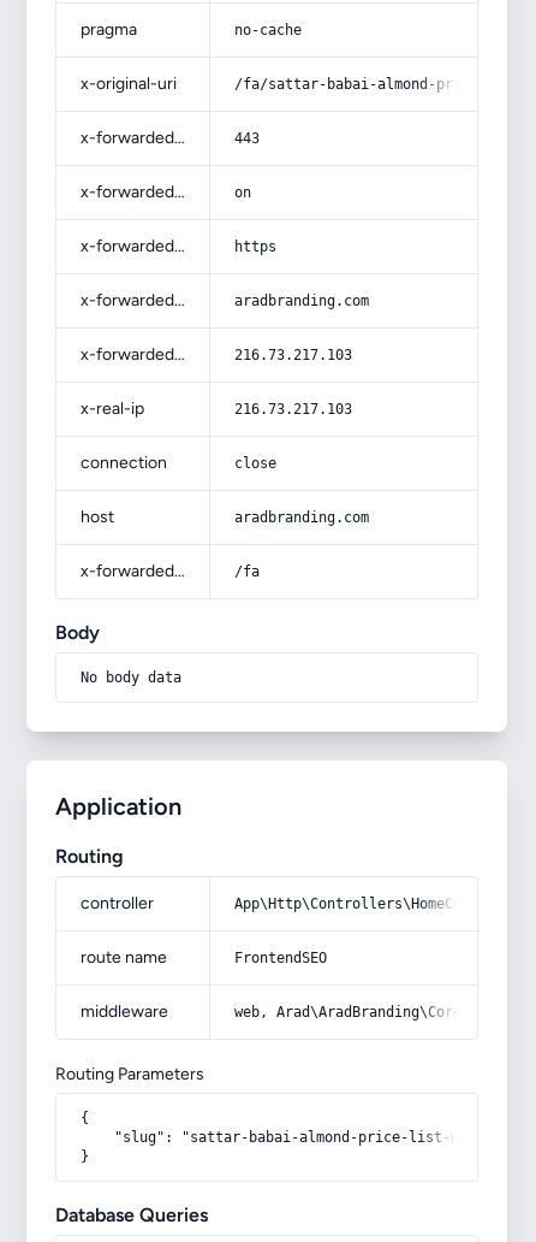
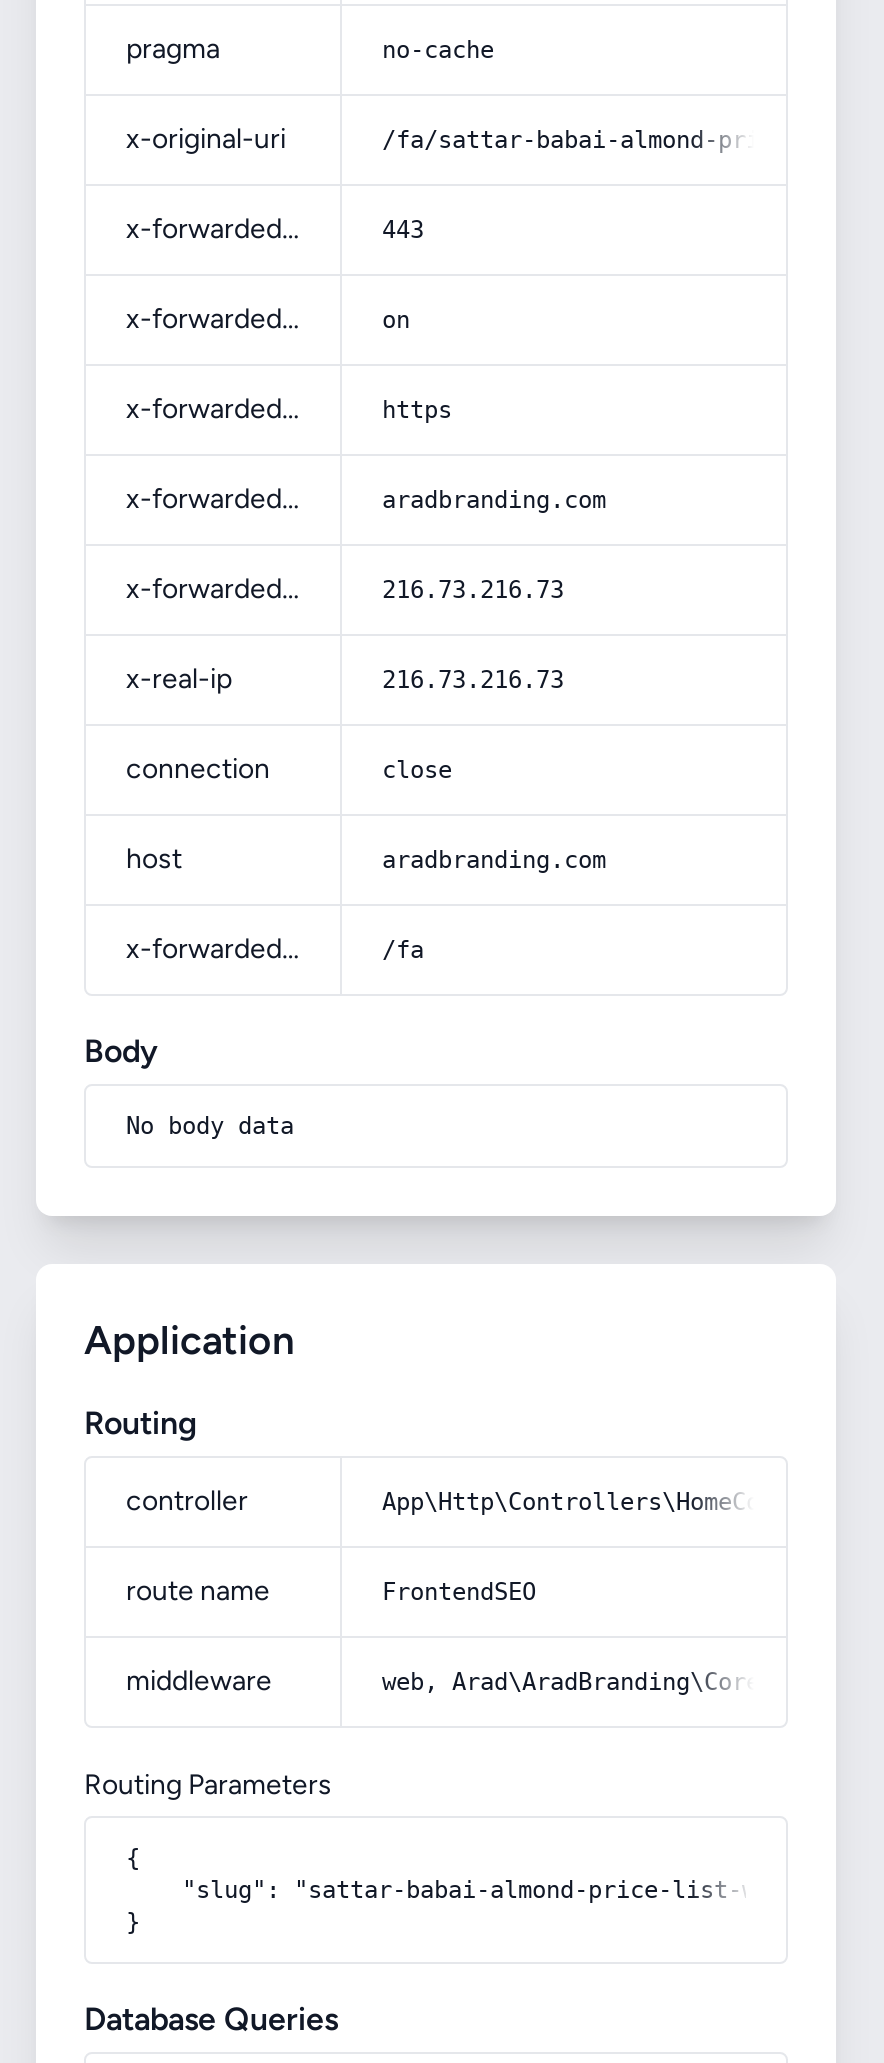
- 216.73.217.103
+ 216.73.216.73

- 216.73.217.103
+ 216.73.216.73
